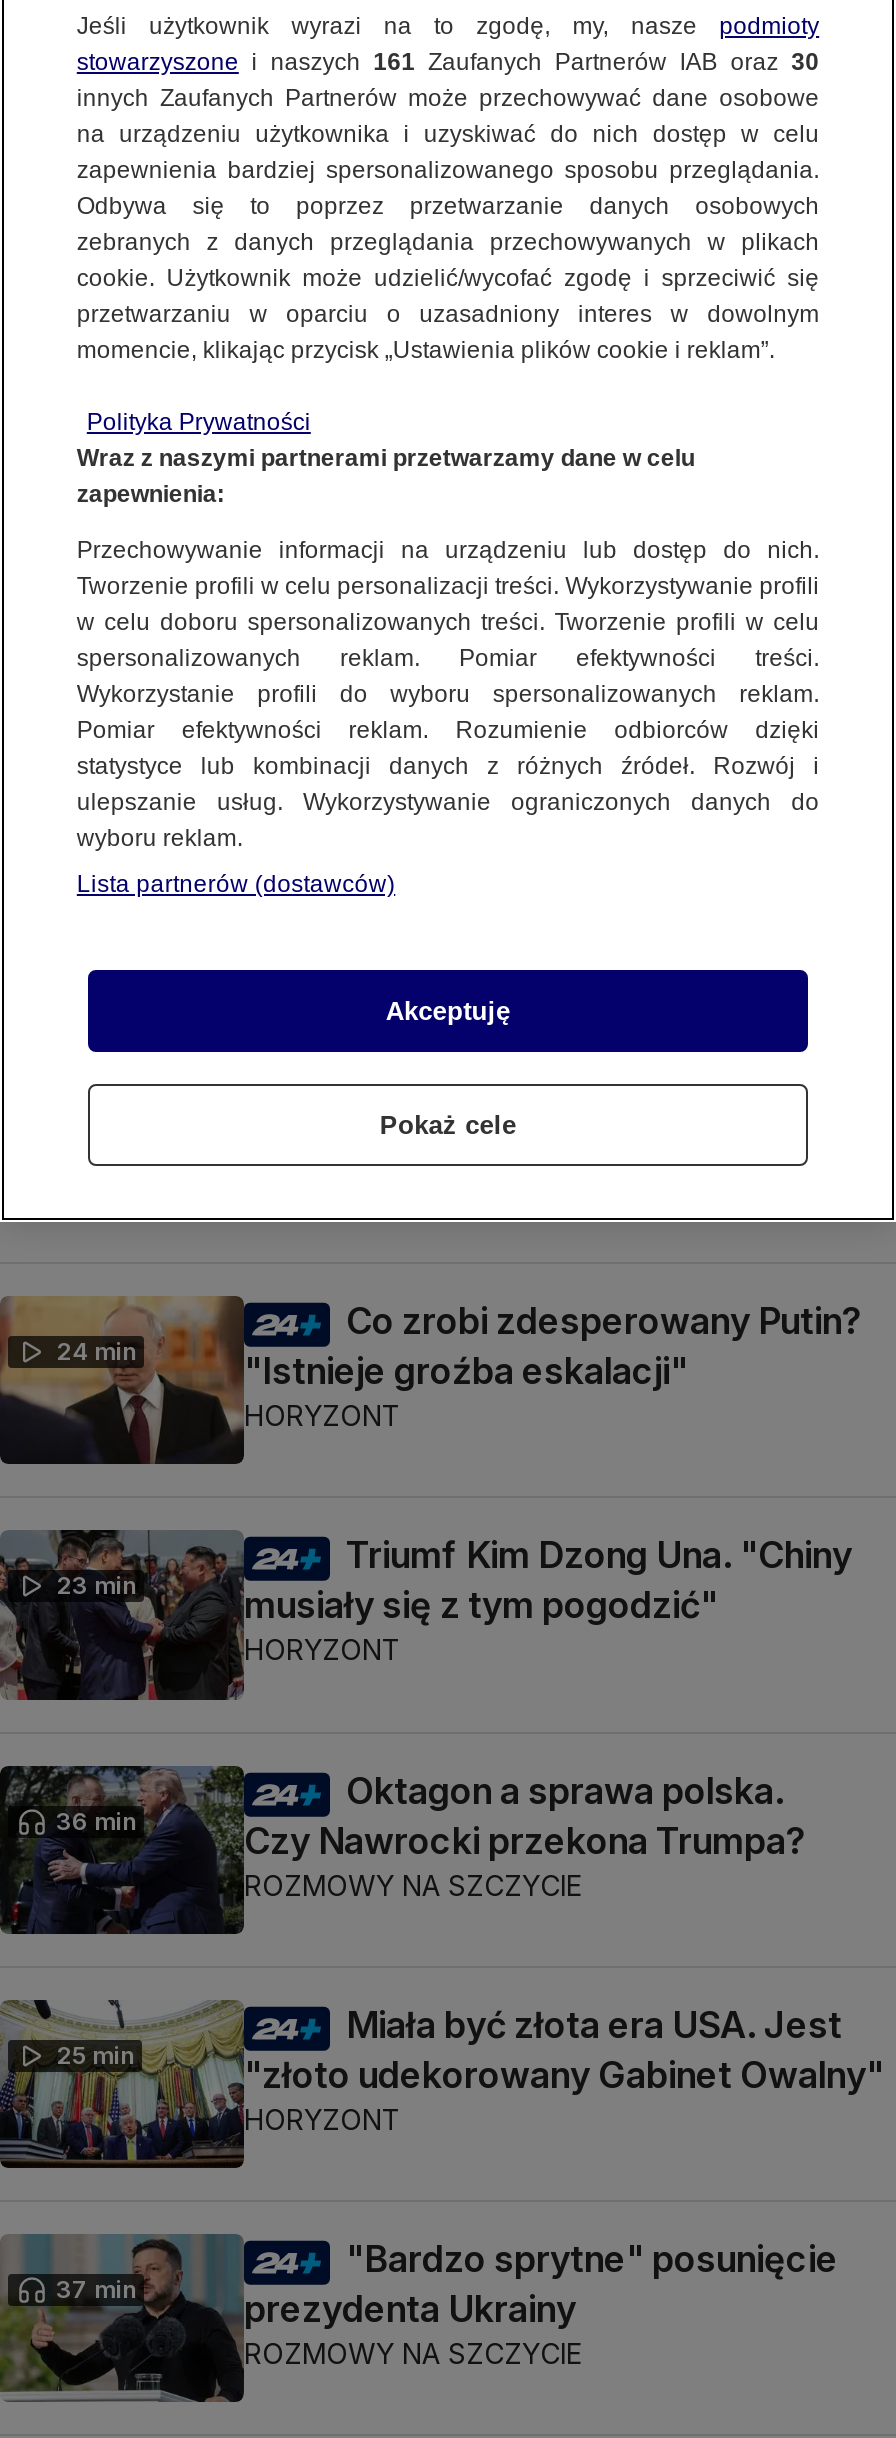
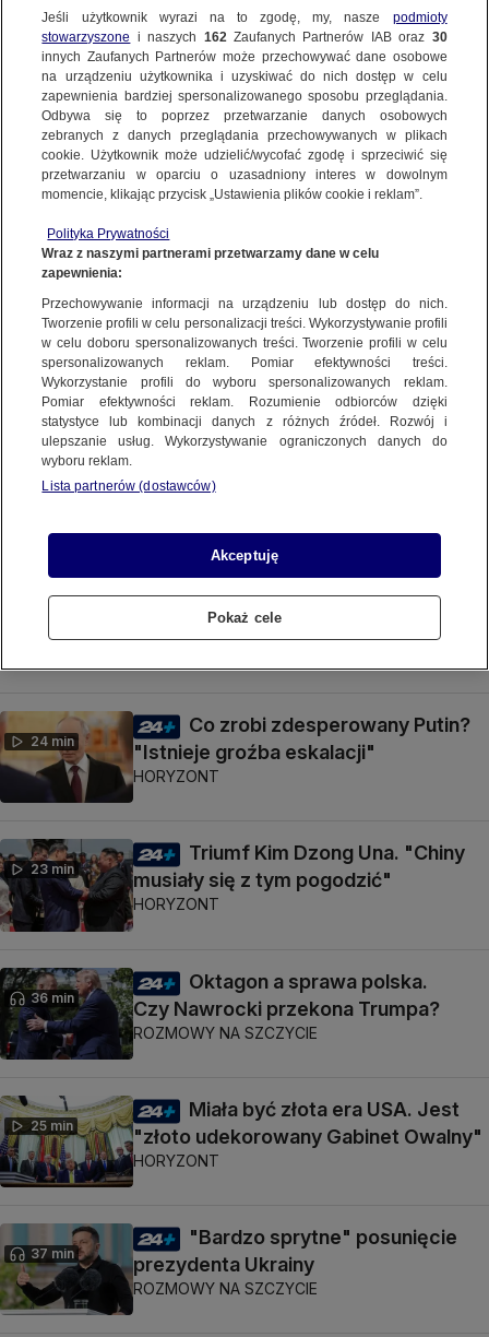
- stowarzyszone i naszych 161 Zaufanych Partnerów IAB oraz 30
+ stowarzyszone i naszych 162 Zaufanych Partnerów IAB oraz 30
